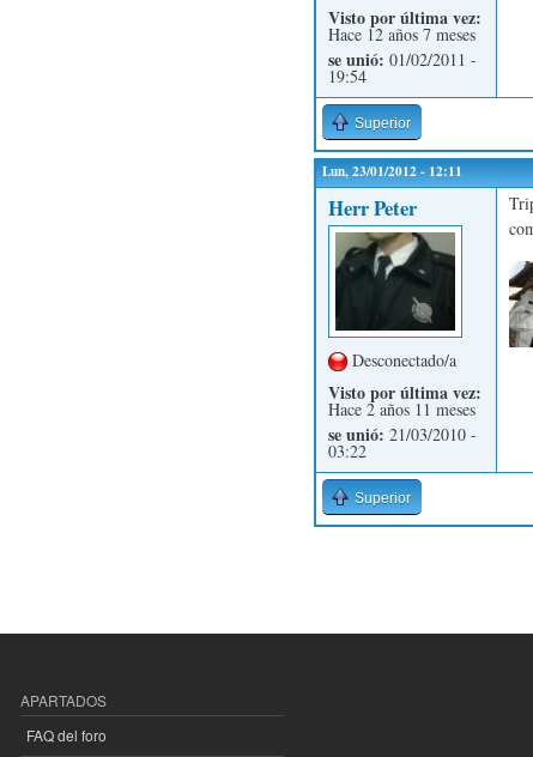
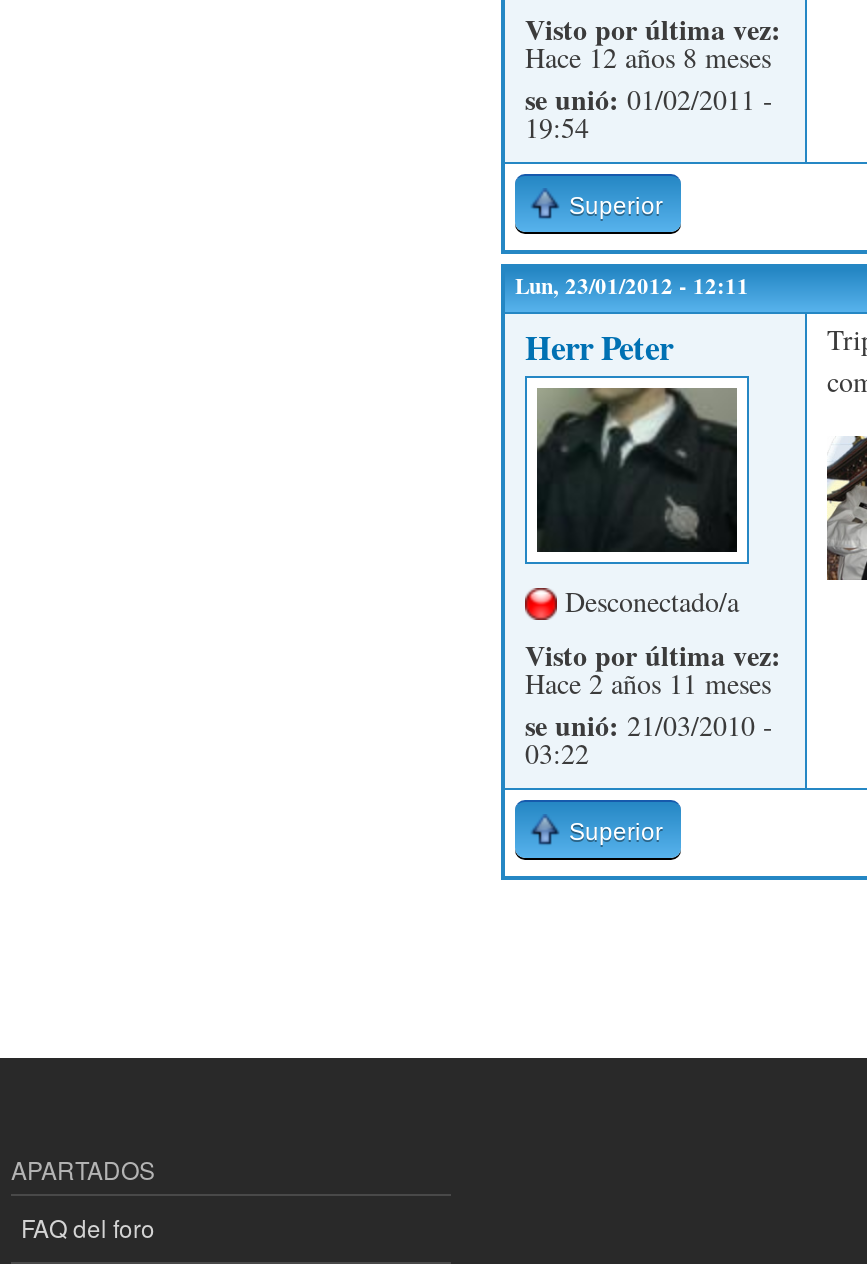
- Hace 12 años 7 meses
+ Hace 12 años 8 meses
